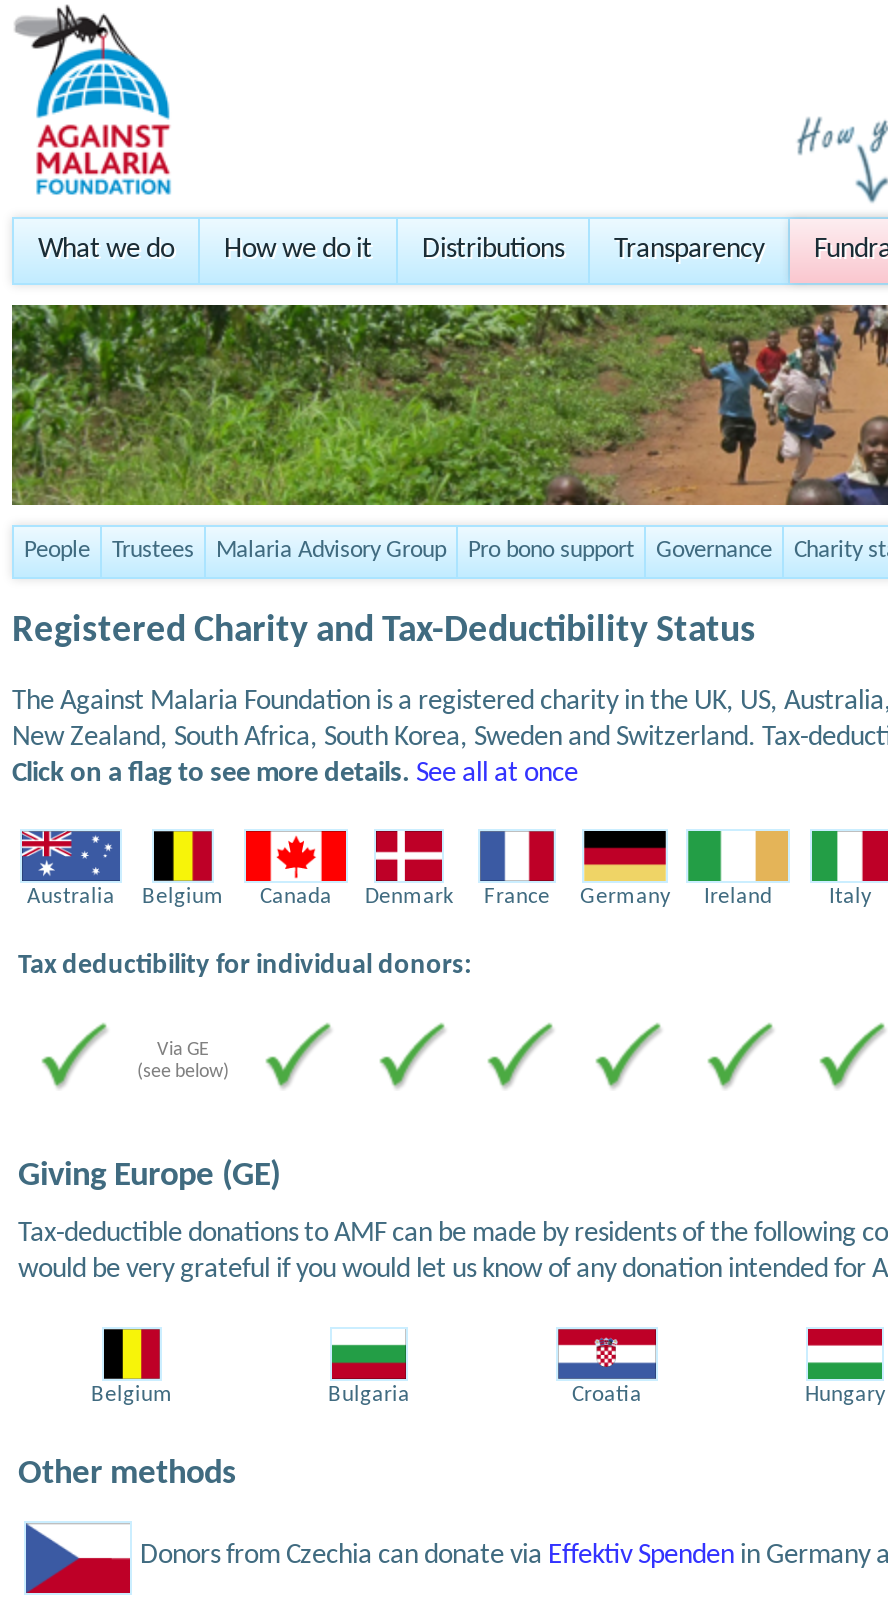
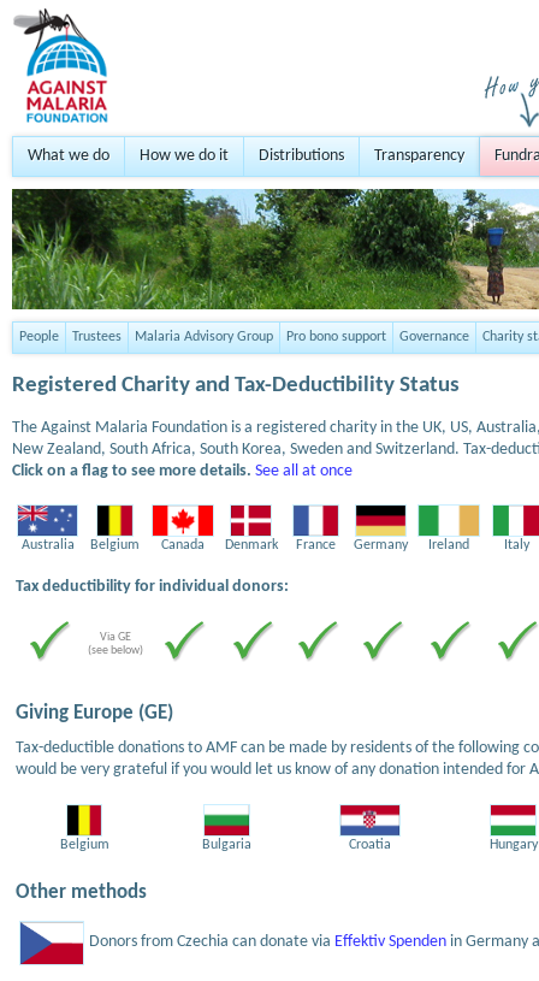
- [image]
+ [image]
